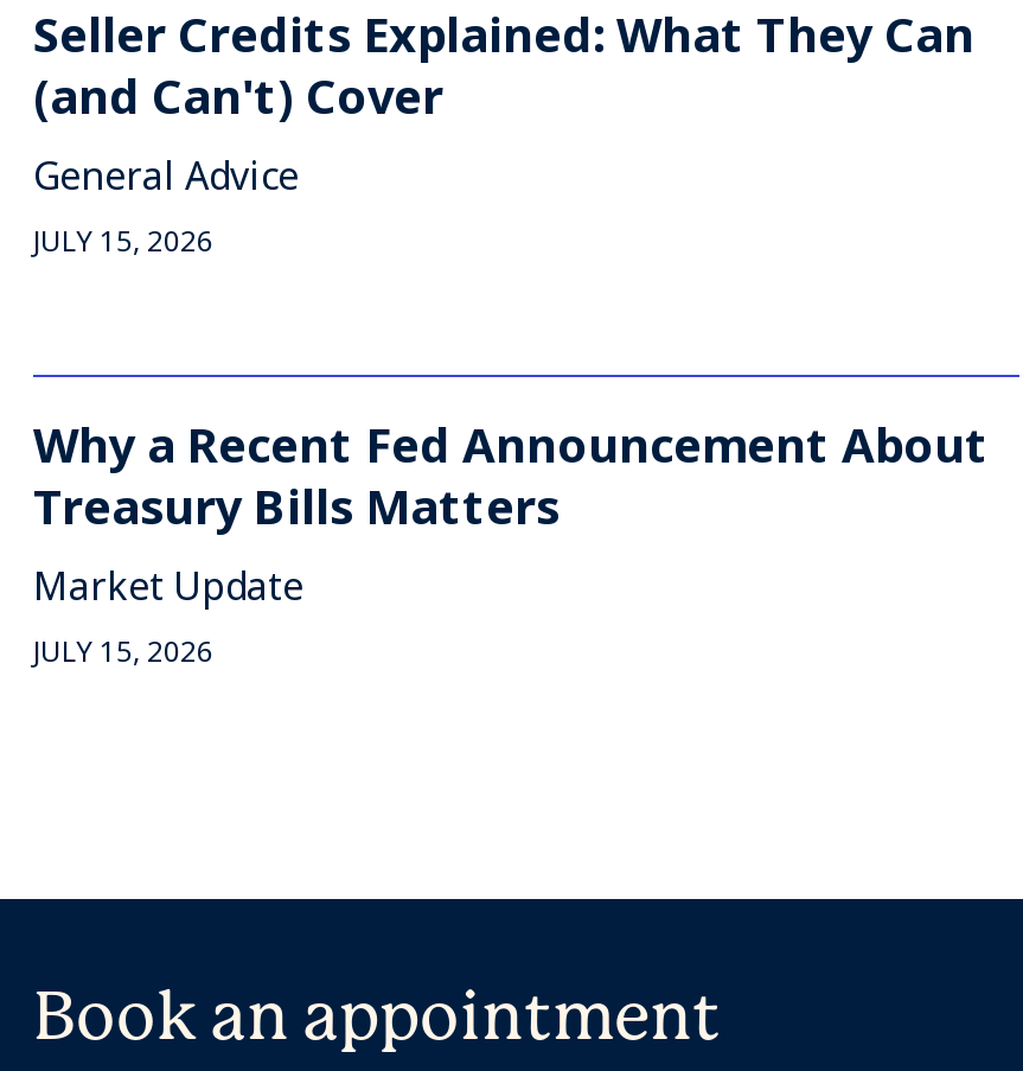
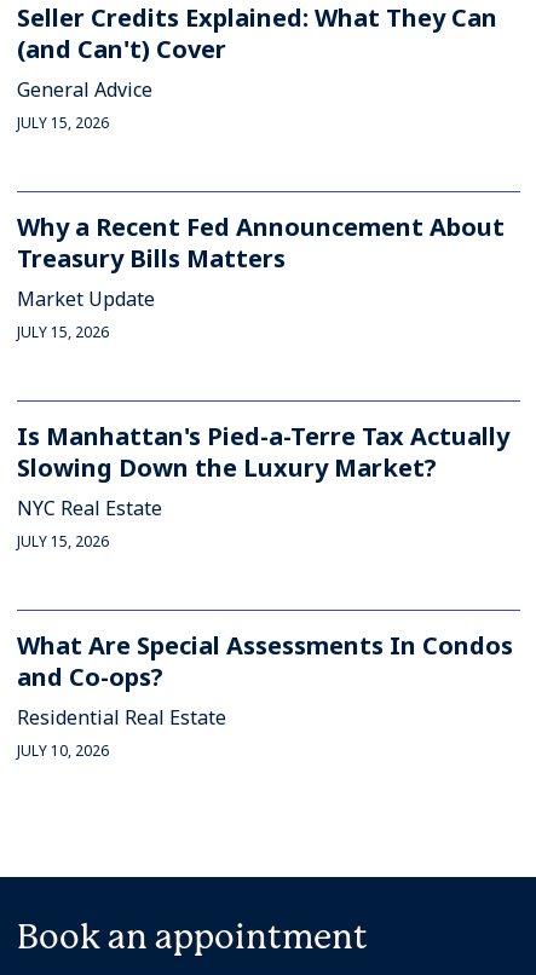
+ Is Manhattan's Pied-a-Terre Tax Actually
+ Slowing Down the Luxury Market?
+ NYC Real Estate
+ JULY 15, 2026
+ What Are Special Assessments In Condos
+ and Co-ops?
+ Residential Real Estate
+ JULY 10, 2026
